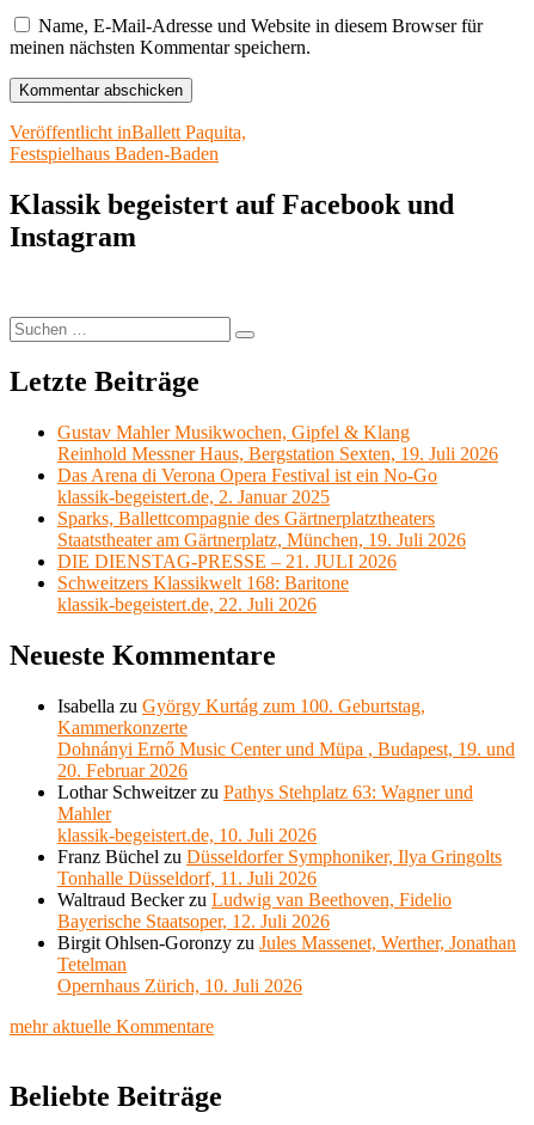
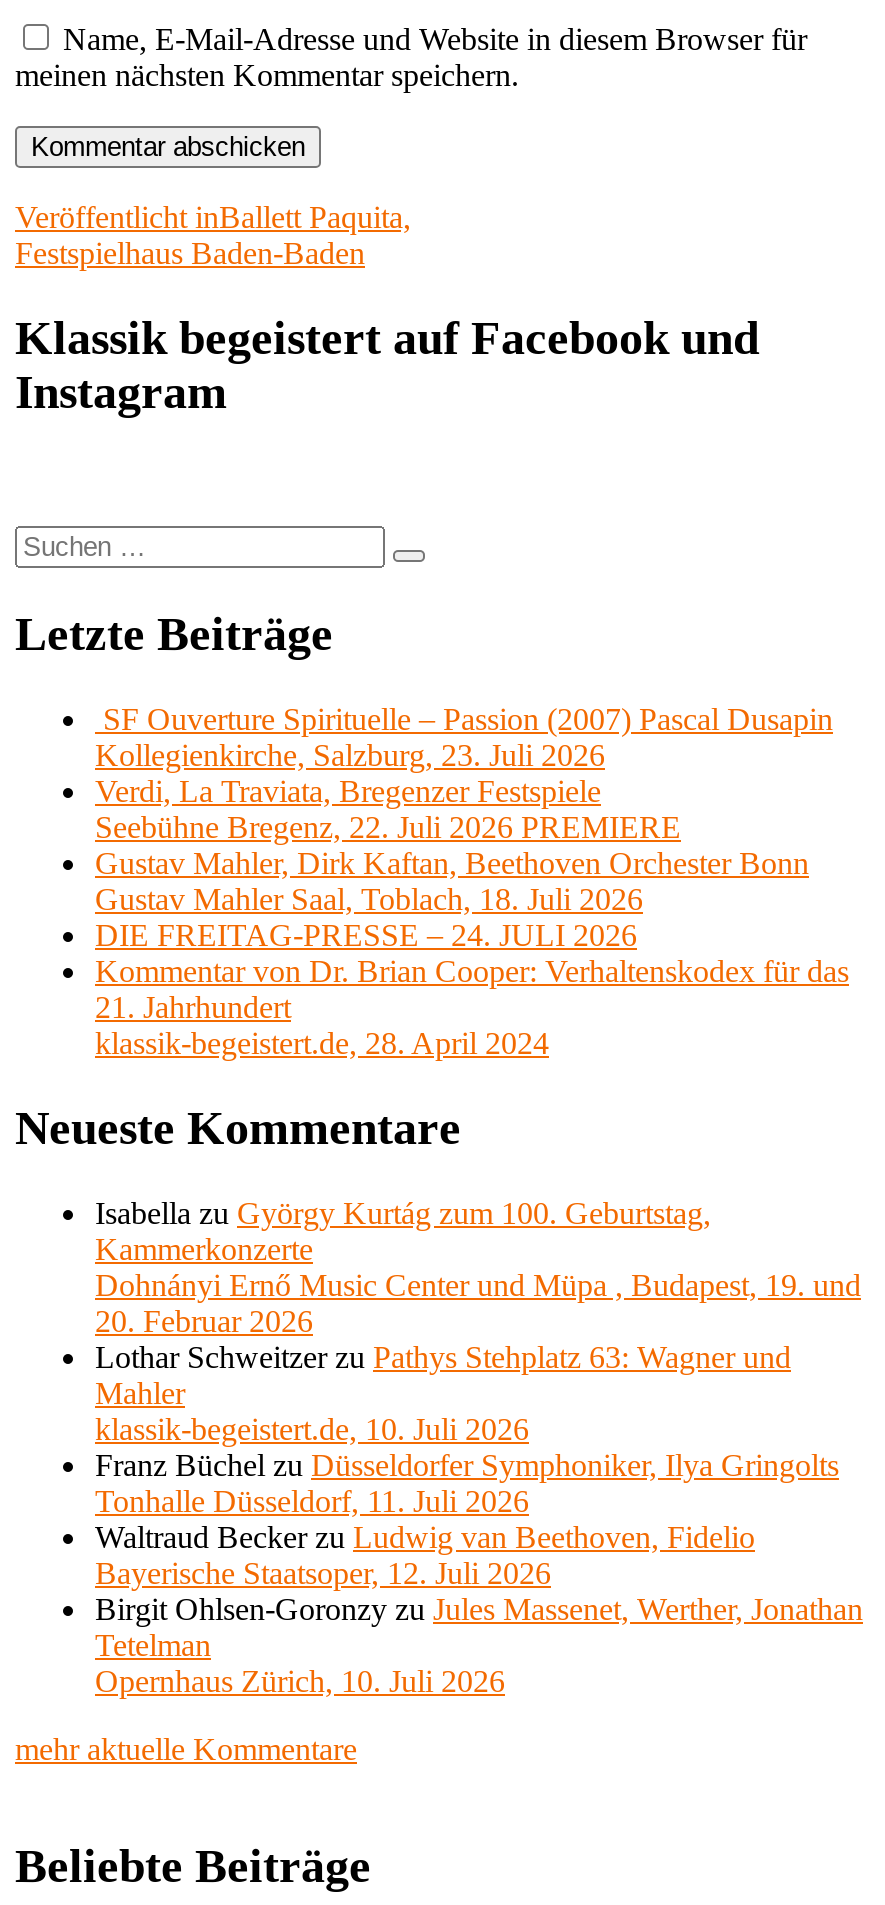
- Gustav Mahler Musikwochen, Gipfel & Klang
- Reinhold Messner Haus, Bergstation Sexten, 19. Juli 2026
- Das Arena di Verona Opera Festival ist ein No-Go
- klassik-begeistert.de, 2. Januar 2025
- Sparks, Ballettcompagnie des Gärtnerplatztheaters
- Staatstheater am Gärtnerplatz, München, 19. Juli 2026
- DIE DIENSTAG-PRESSE – 21. JULI 2026
- Schweitzers Klassikwelt 168: Baritone
- klassik-begeistert.de, 22. Juli 2026
+ SF Ouverture Spirituelle – Passion (2007) Pascal Dusapin
+ Kollegienkirche, Salzburg, 23. Juli 2026
+ Verdi, La Traviata, Bregenzer Festspiele
+ Seebühne Bregenz, 22. Juli 2026 PREMIERE
+ Gustav Mahler, Dirk Kaftan, Beethoven Orchester Bonn
+ Gustav Mahler Saal, Toblach, 18. Juli 2026
+ DIE FREITAG-PRESSE – 24. JULI 2026
+ Kommentar von Dr. Brian Cooper: Verhaltenskodex für das
+ 21. Jahrhundert
+ klassik-begeistert.de, 28. April 2024
